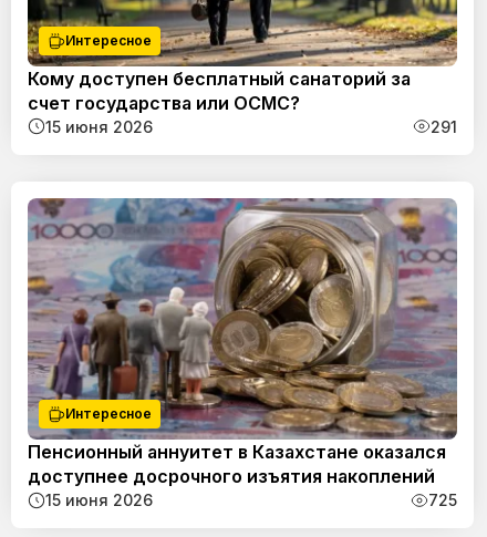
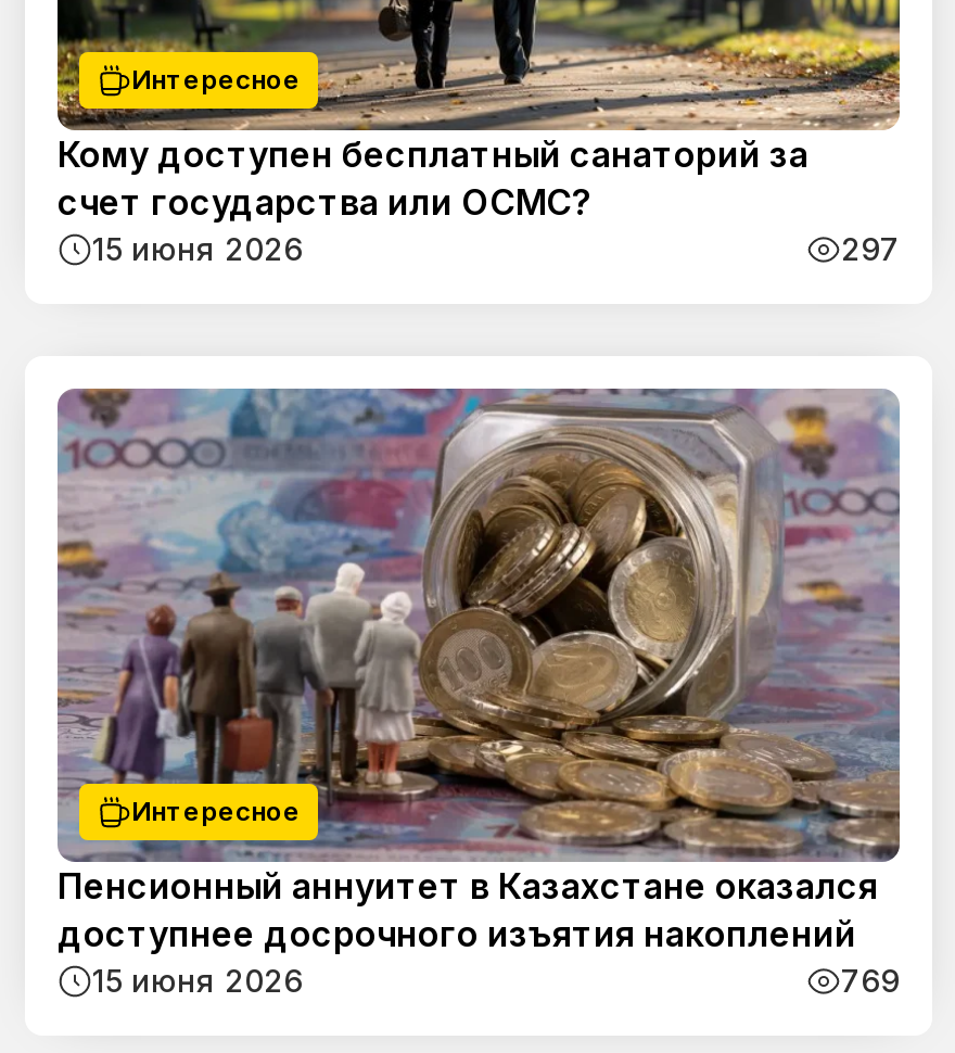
- 291
+ 297

- 725
+ 769
